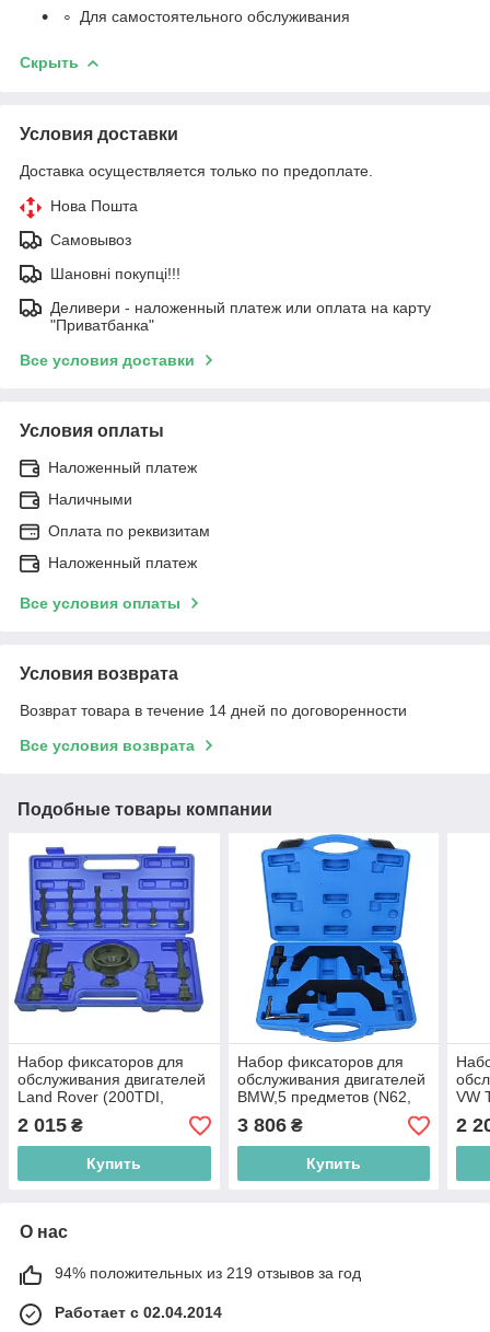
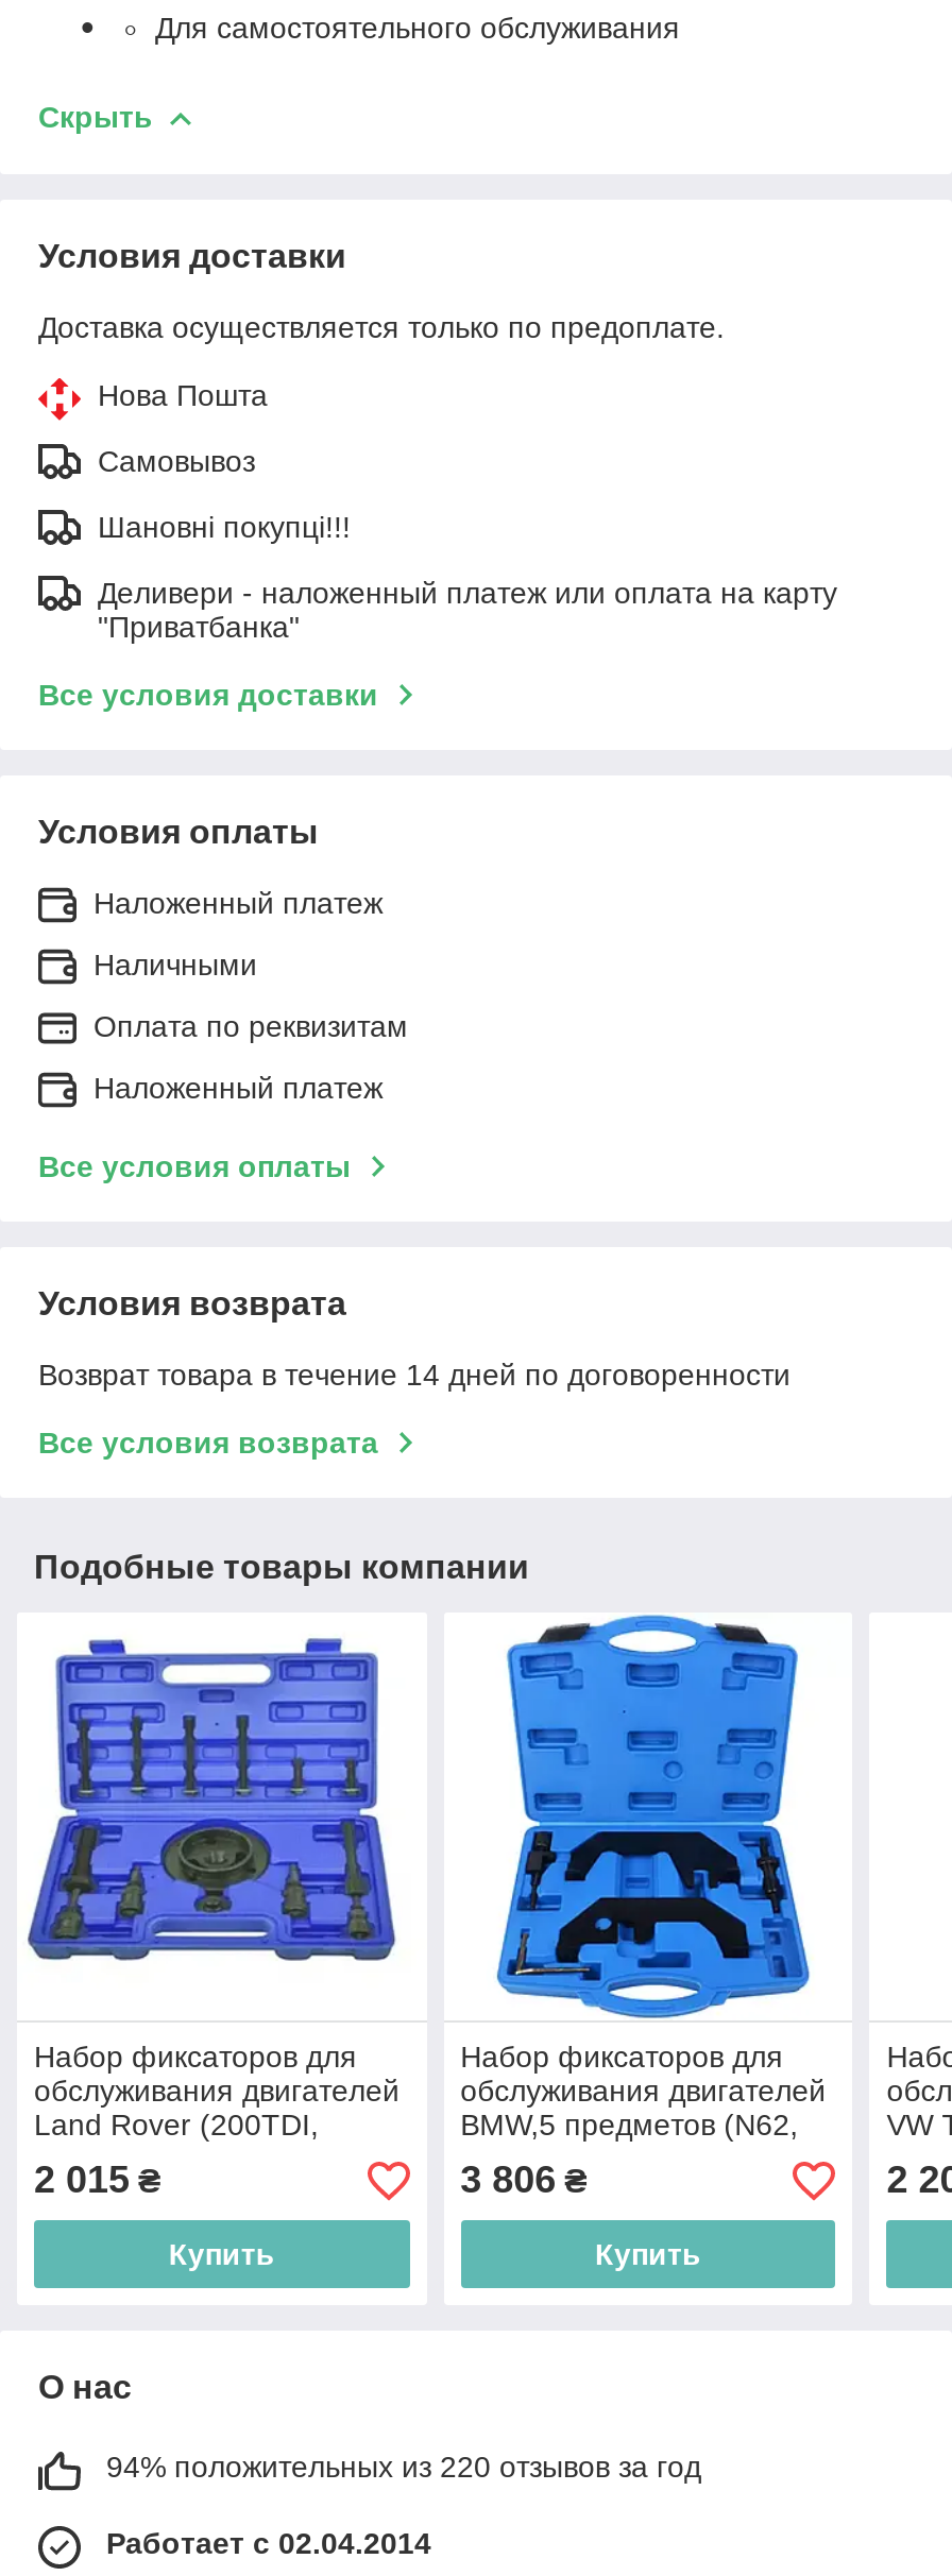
- 94% положительных из 219 отзывов за год
+ 94% положительных из 220 отзывов за год
